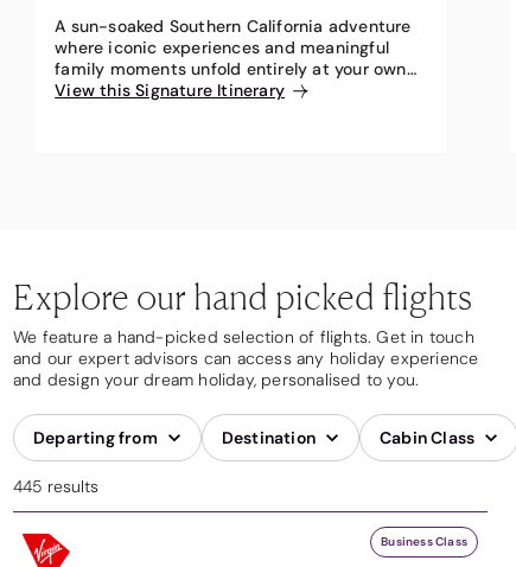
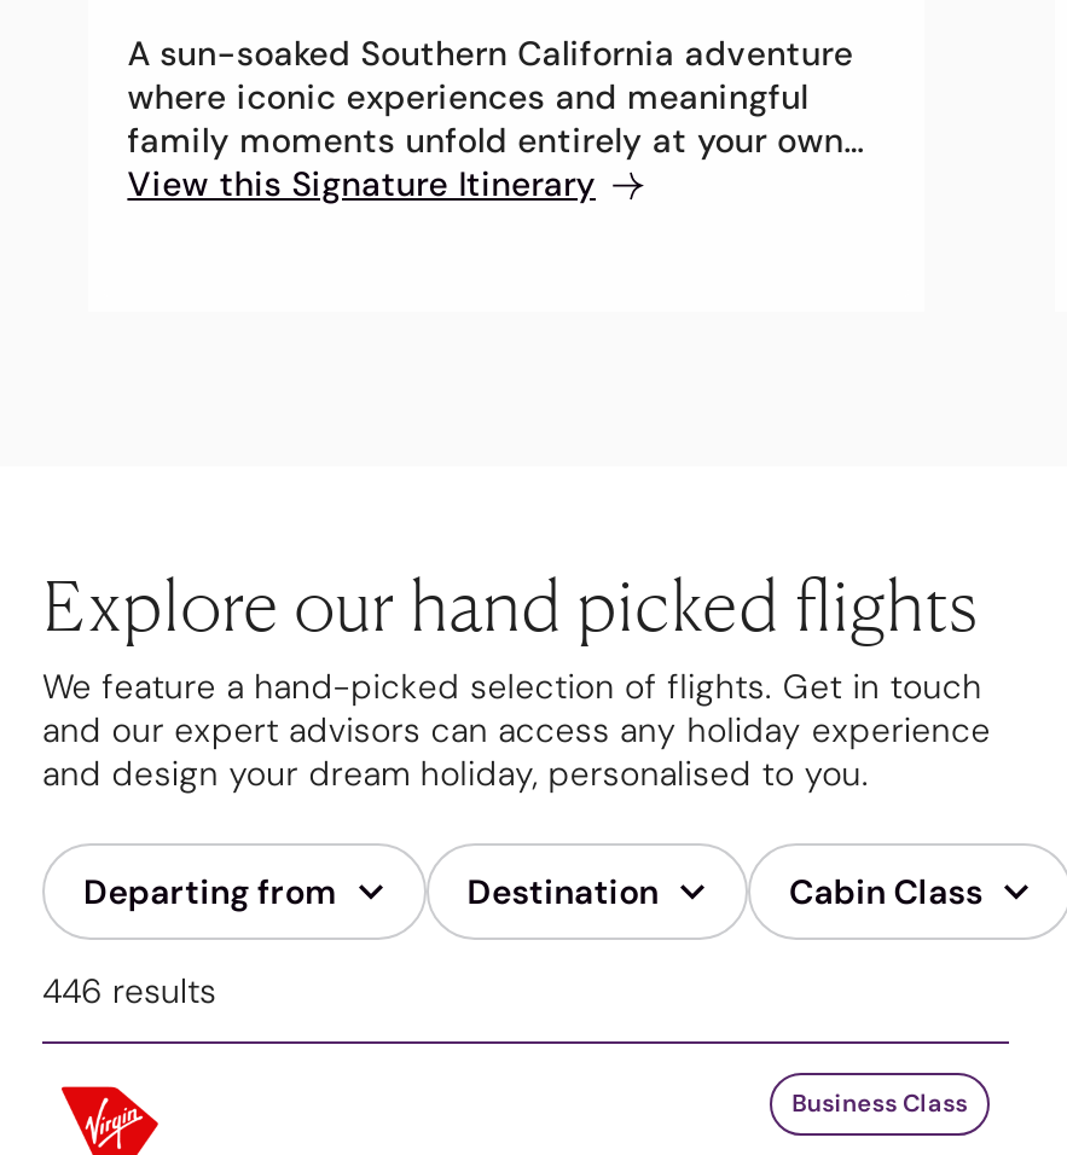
- 445 results
+ 446 results
